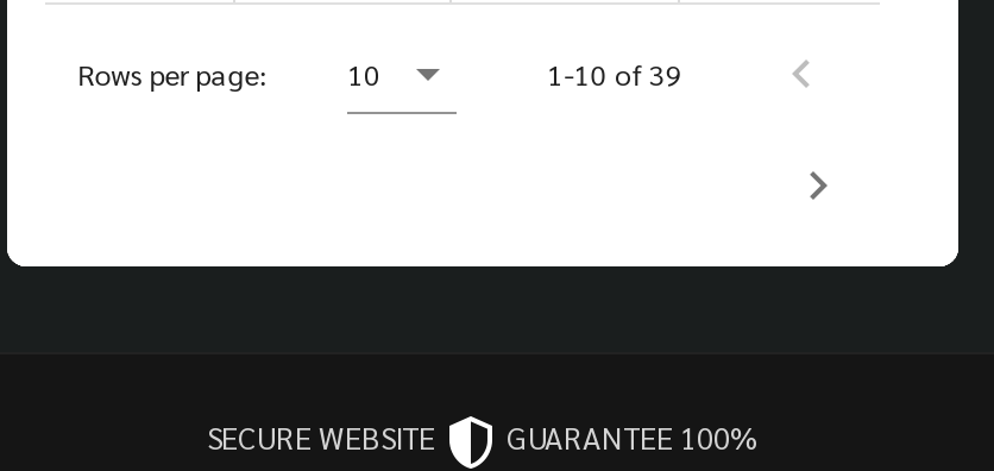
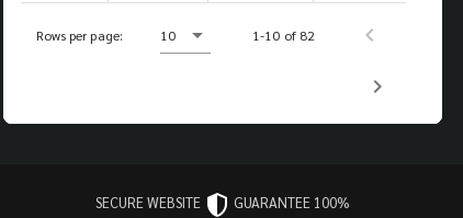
- 1-10 of 39
+ 1-10 of 82
